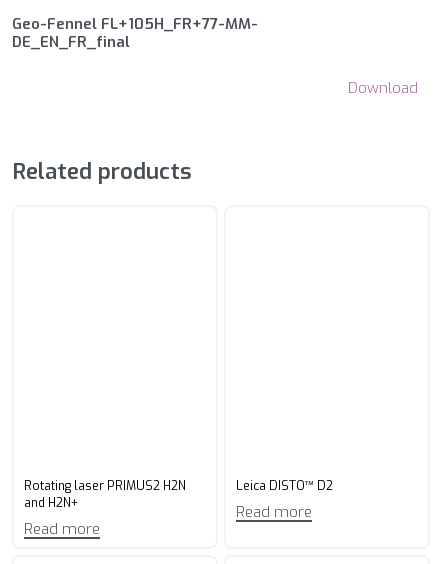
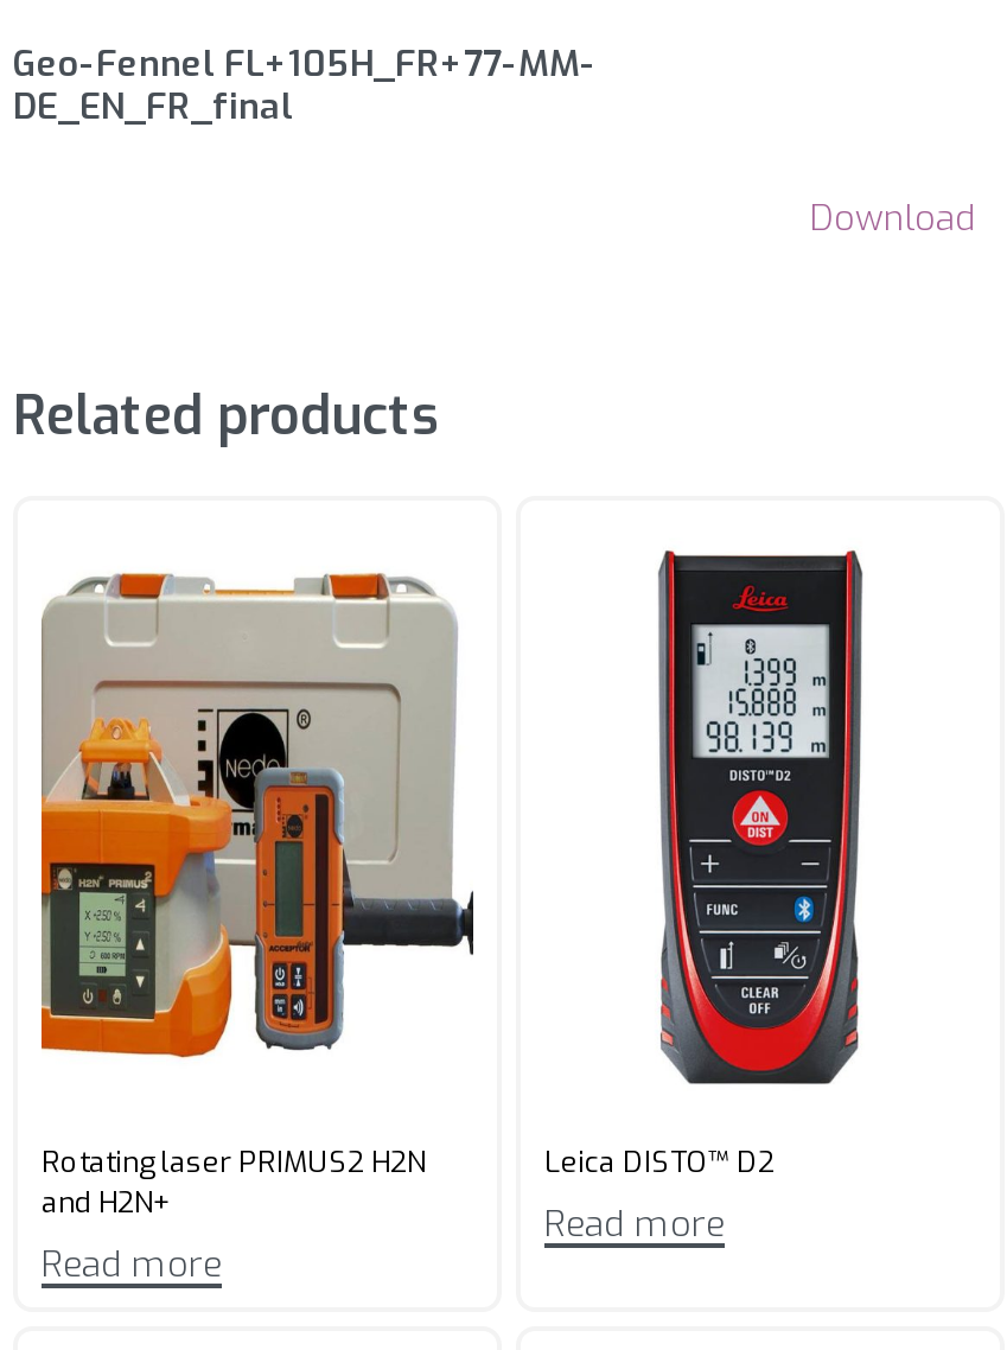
+ [image]

+ [image]
